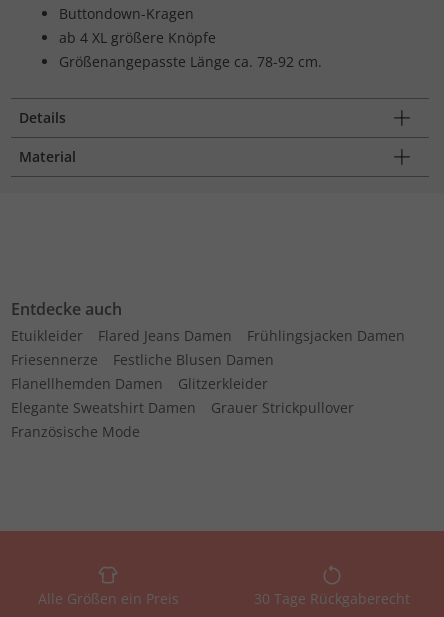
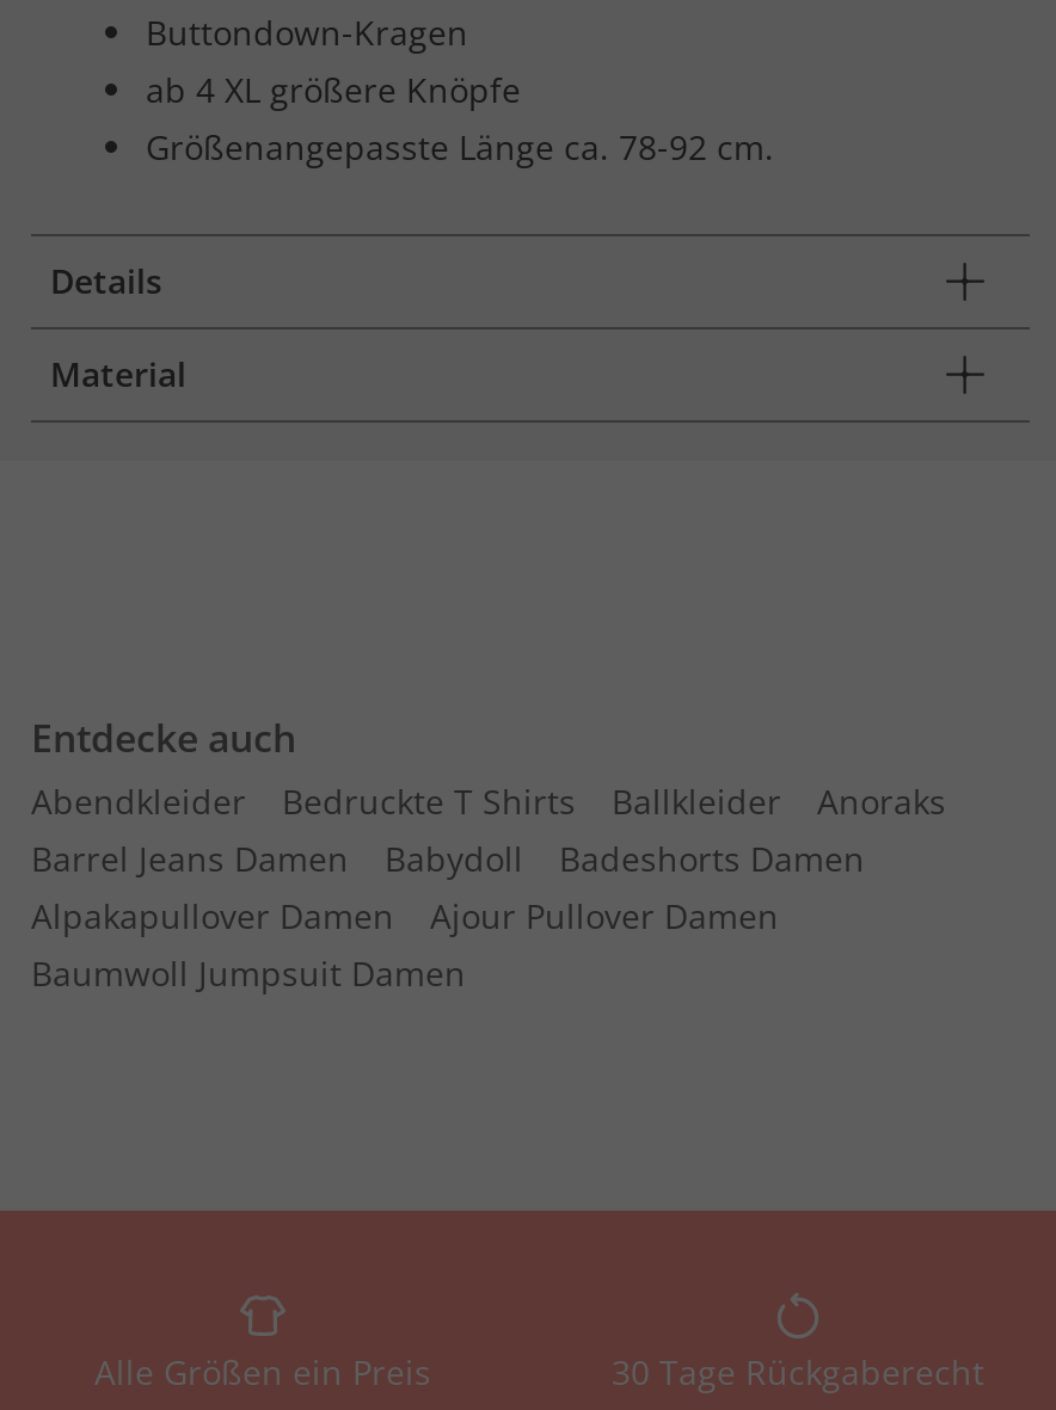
- Etuikleider
- Flared Jeans Damen
- Frühlingsjacken Damen
- Friesennerze
- Festliche Blusen Damen
- Flanellhemden Damen
- Glitzerkleider
- Elegante Sweatshirt Damen
- Grauer Strickpullover
- Französische Mode
+ Abendkleider
+ Bedruckte T Shirts
+ Ballkleider
+ Anoraks
+ Barrel Jeans Damen
+ Babydoll
+ Badeshorts Damen
+ Alpakapullover Damen
+ Ajour Pullover Damen
+ Baumwoll Jumpsuit Damen
